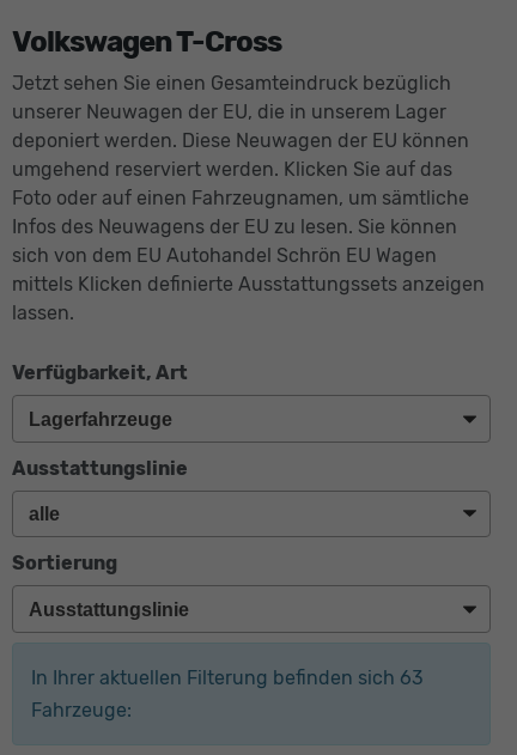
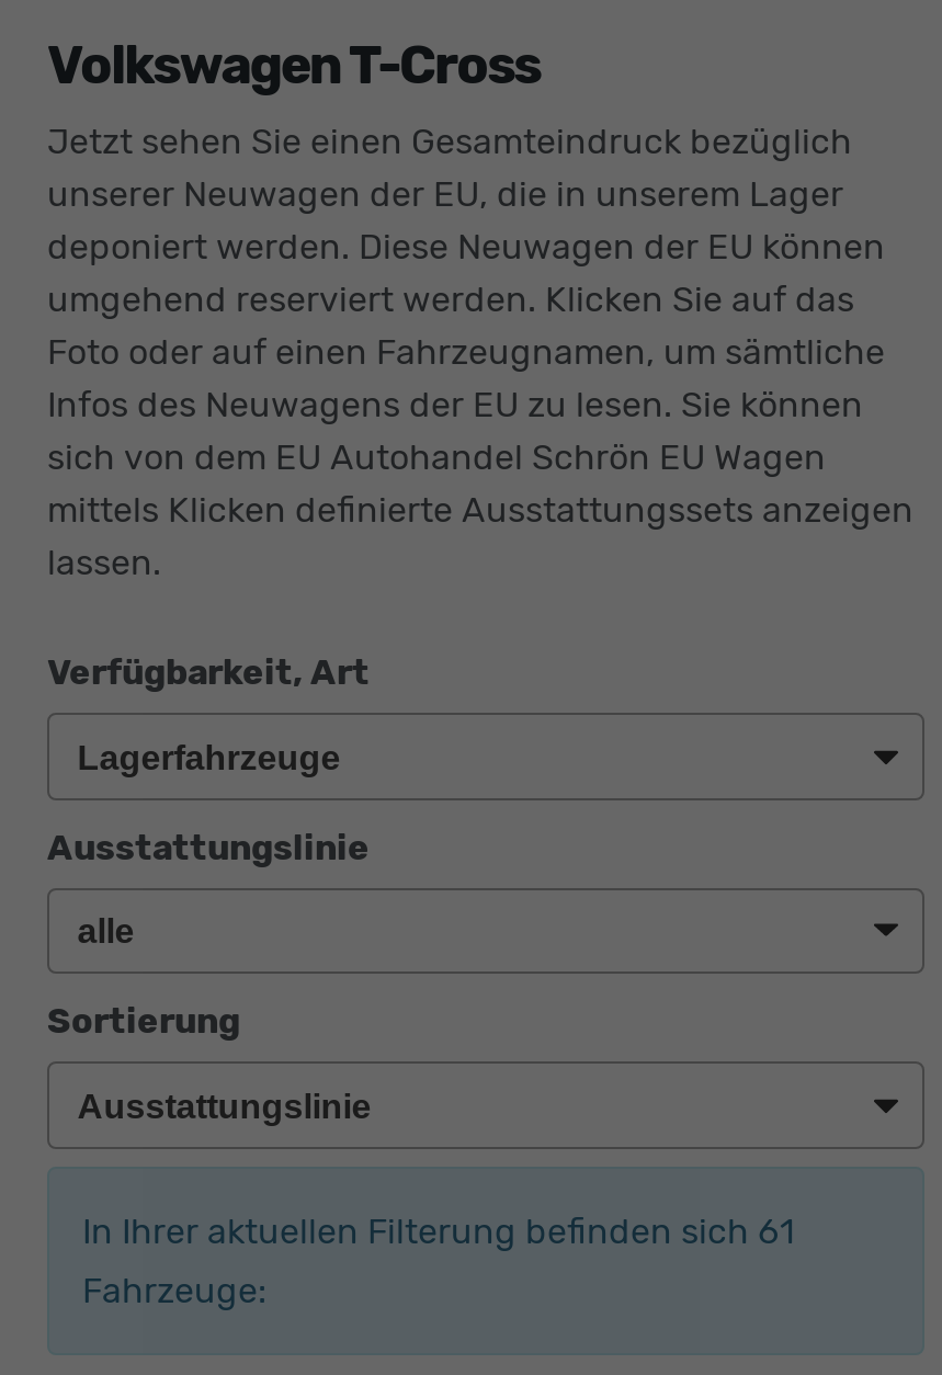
- In Ihrer aktuellen Filterung befinden sich 63
+ In Ihrer aktuellen Filterung befinden sich 61
